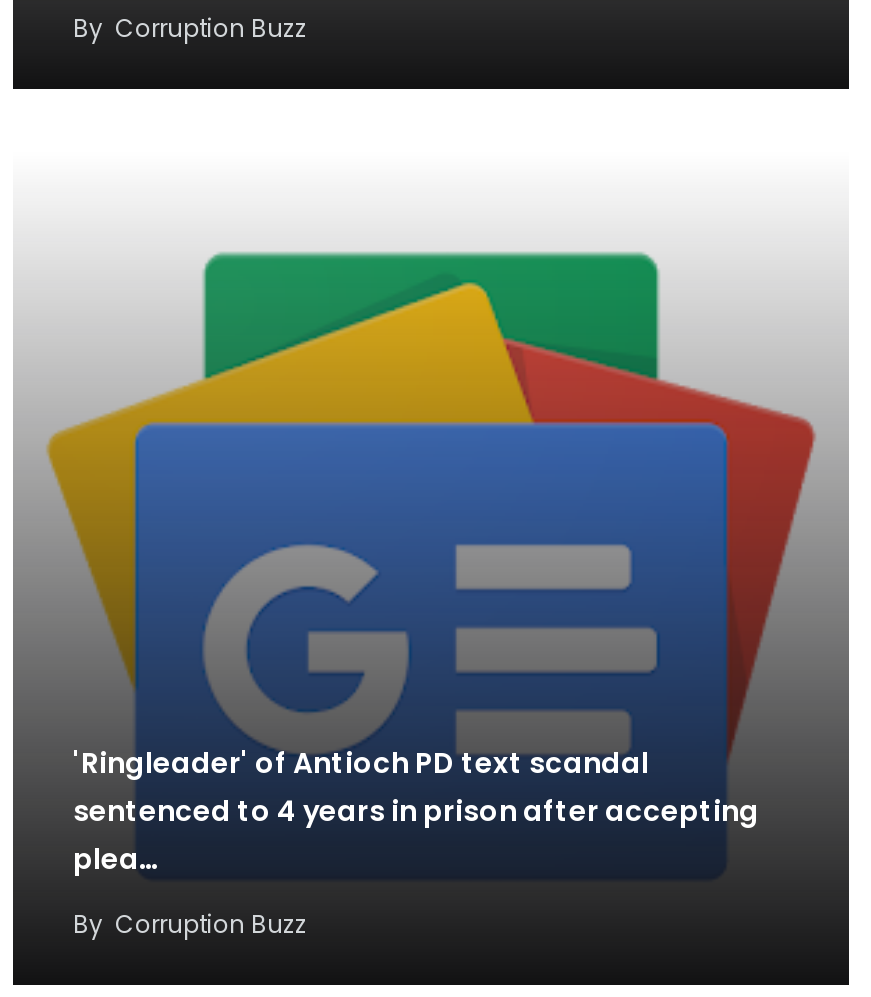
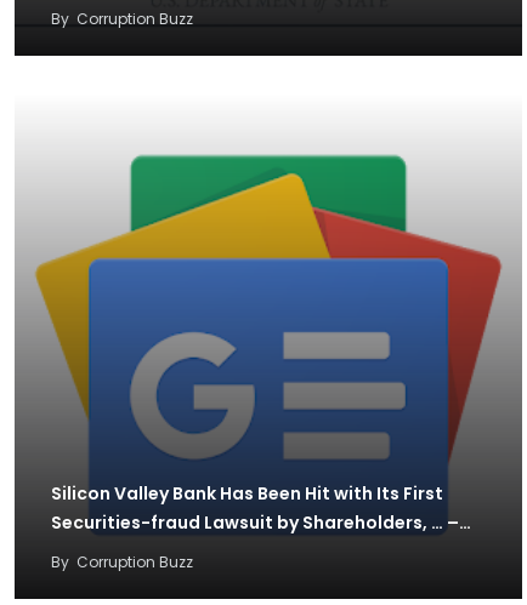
- 'Ringleader' of Antioch PD text scandal
- sentenced to 4 years in prison after accepting
- plea…
+ Silicon Valley Bank Has Been Hit with Its First
+ Securities-fraud Lawsuit by Shareholders, … –…
